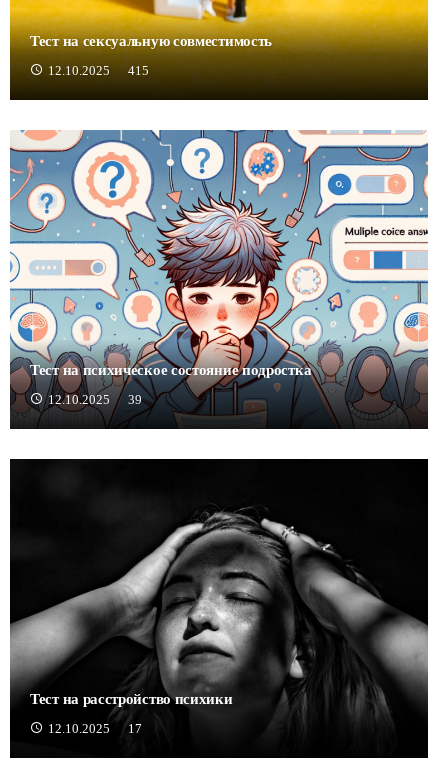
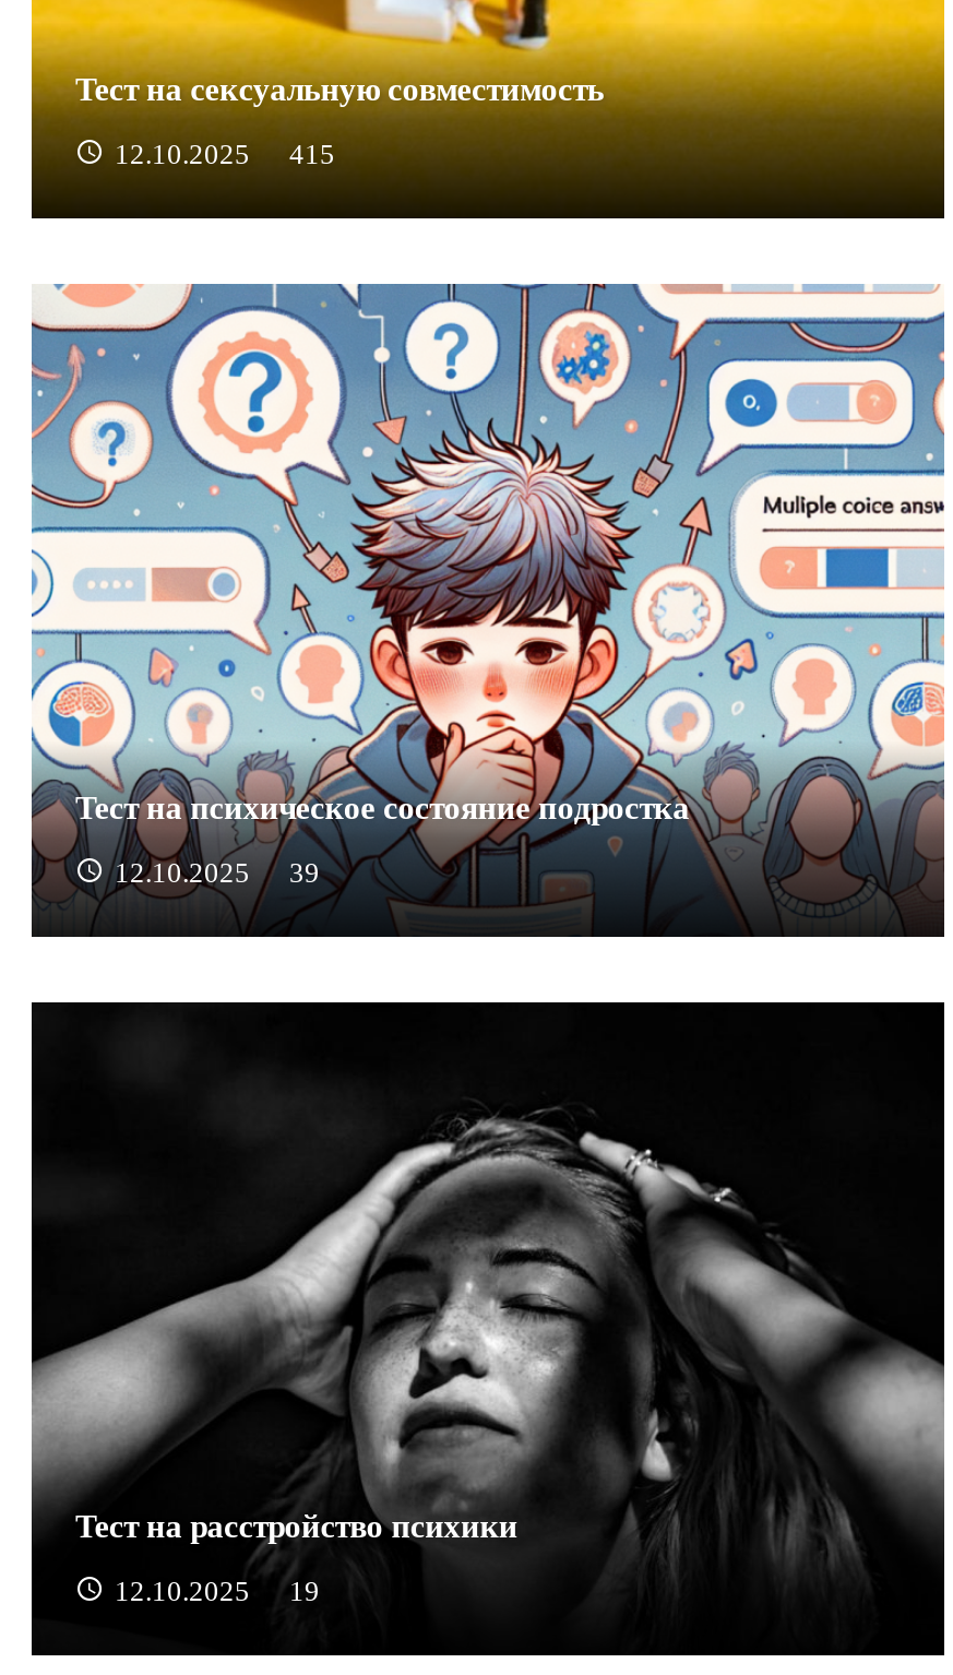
- 12.10.2025 17
+ 12.10.2025 19
